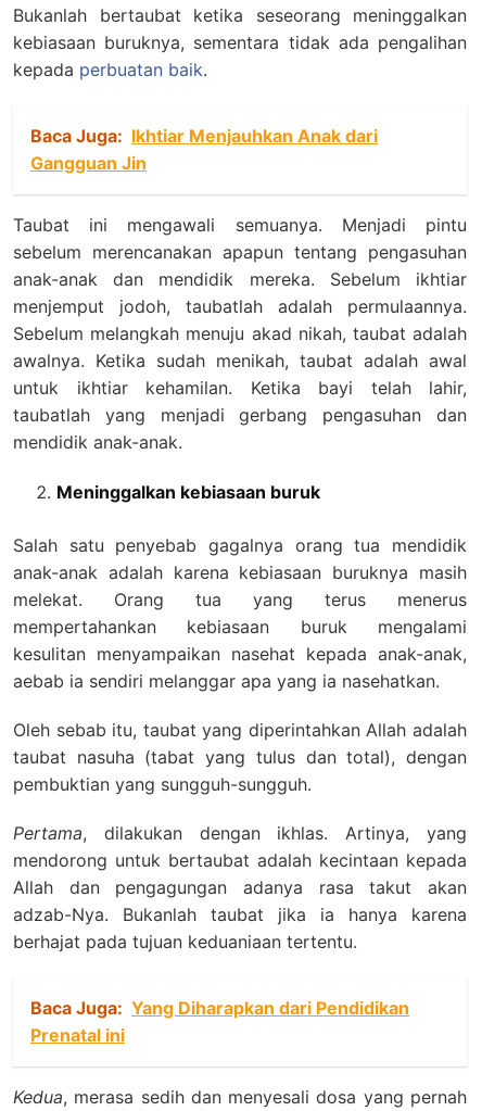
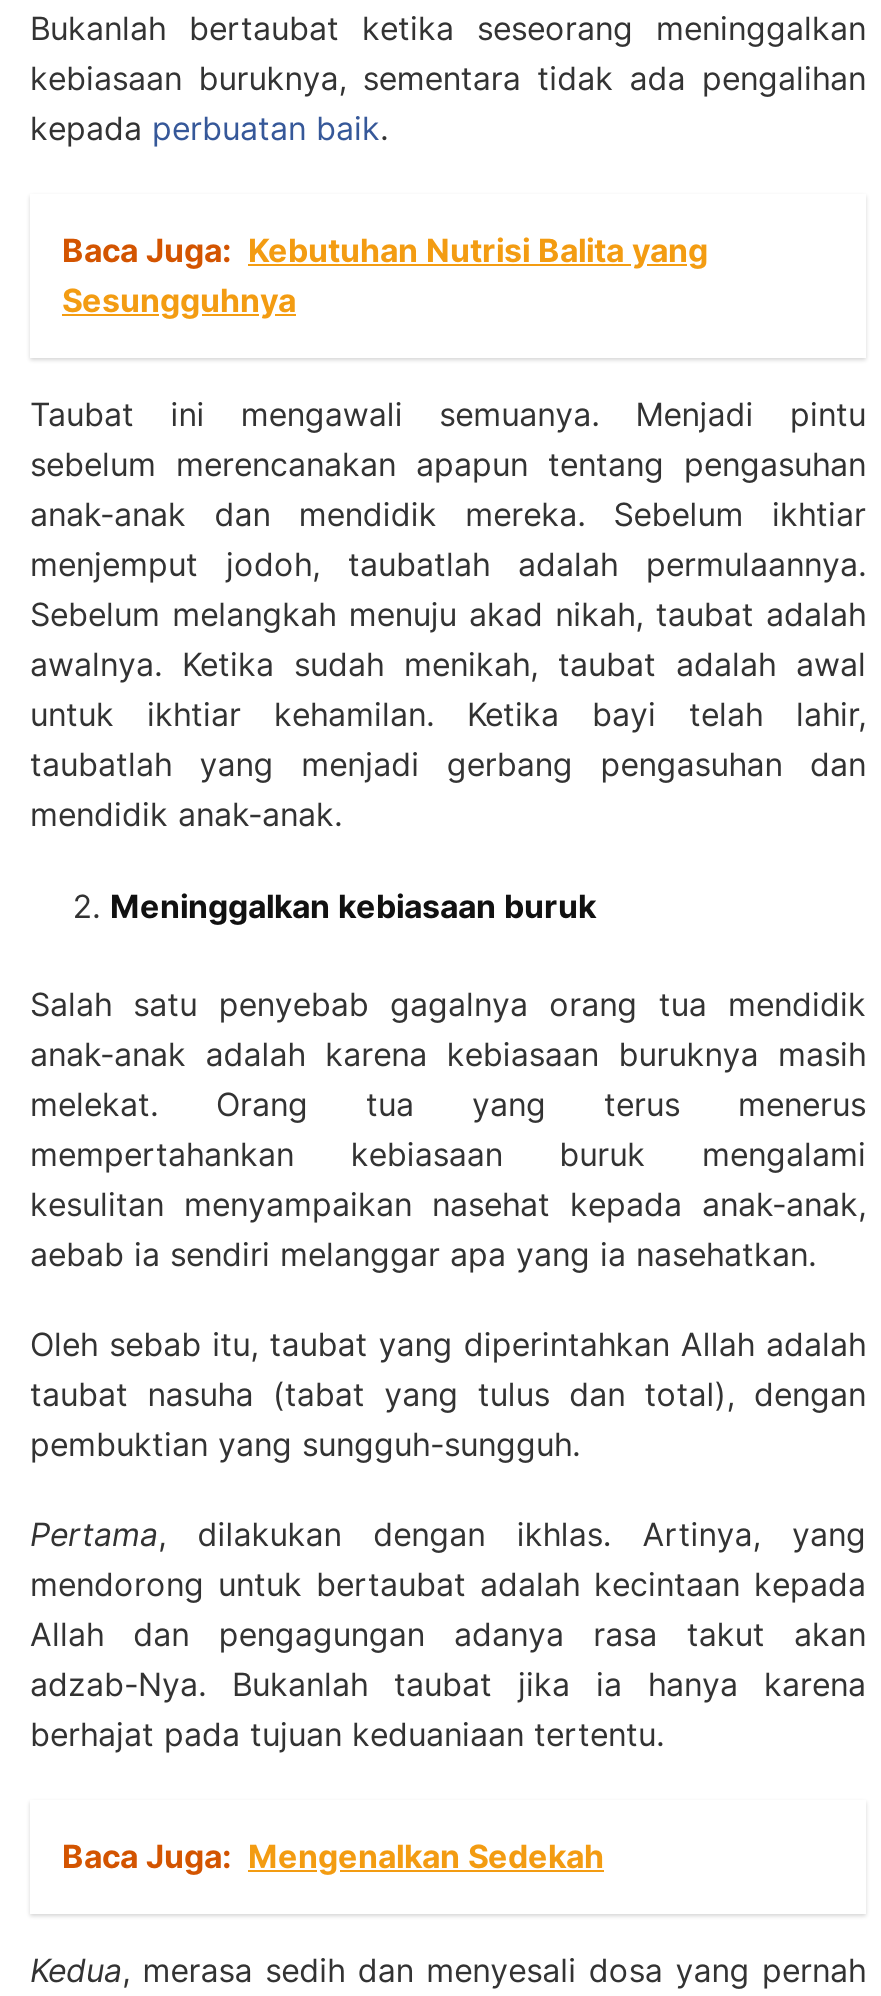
- Baca Juga: Ikhtiar Menjauhkan Anak dari
- Gangguan Jin
+ Baca Juga: Kebutuhan Nutrisi Balita yang
+ Sesungguhnya

- Baca Juga: Yang Diharapkan dari Pendidikan
- Prenatal ini
+ Baca Juga: Mengenalkan Sedekah
